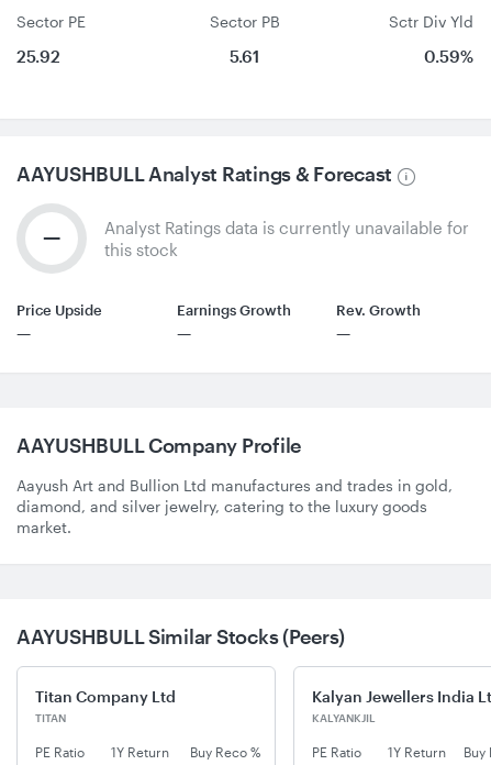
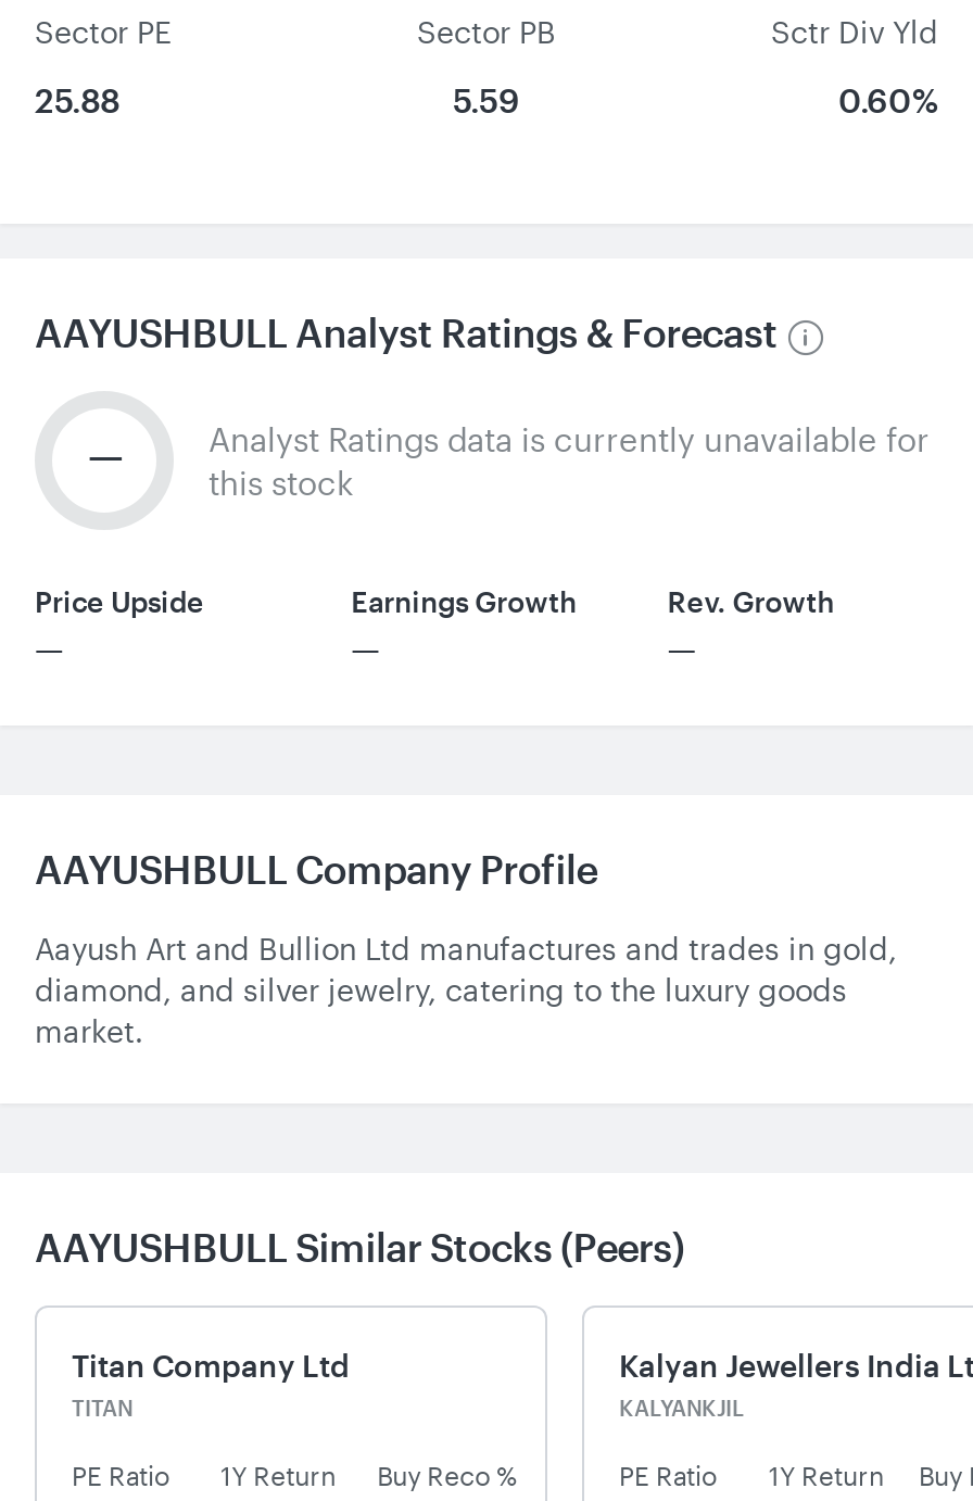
- 25.92
+ 25.88

- 5.61
+ 5.59

- 0.59%
+ 0.60%
